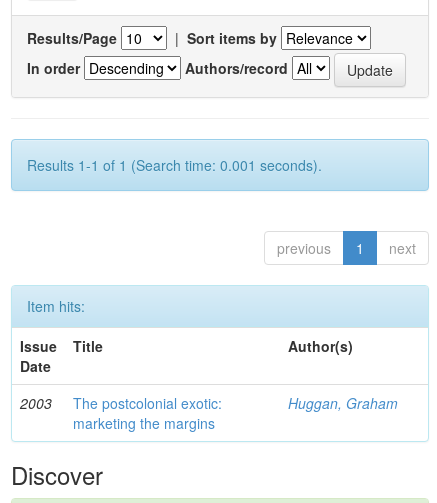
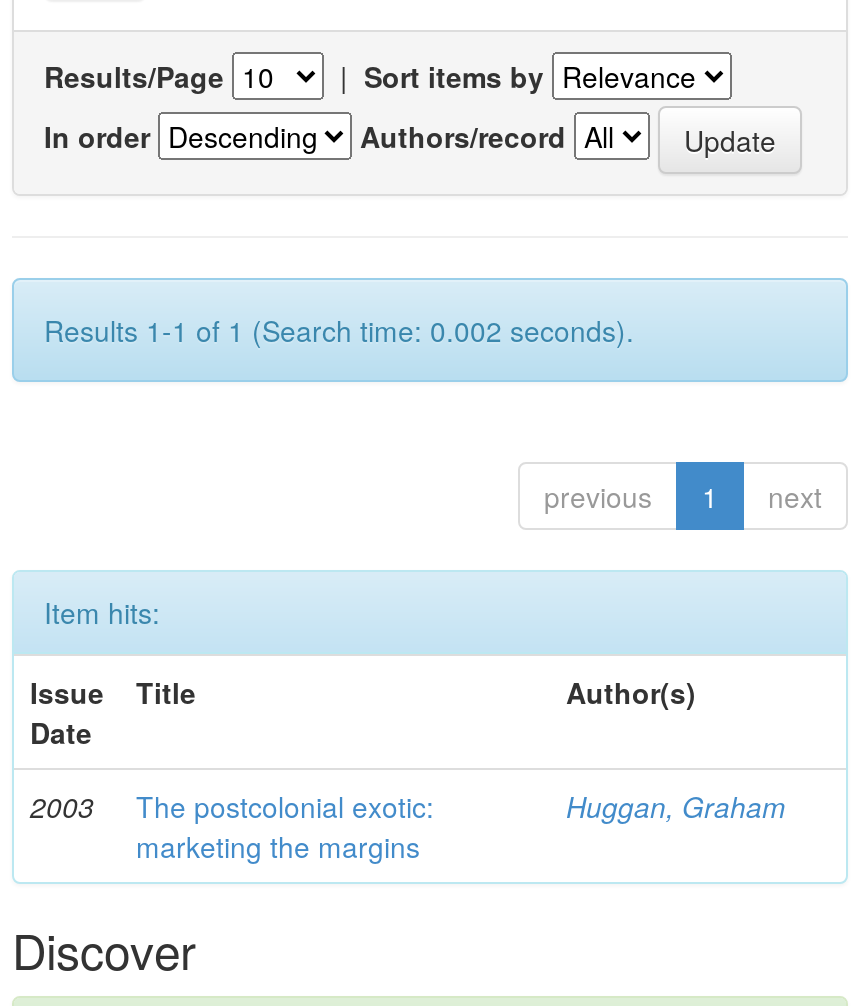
- Results 1-1 of 1 (Search time: 0.001 seconds).
+ Results 1-1 of 1 (Search time: 0.002 seconds).
